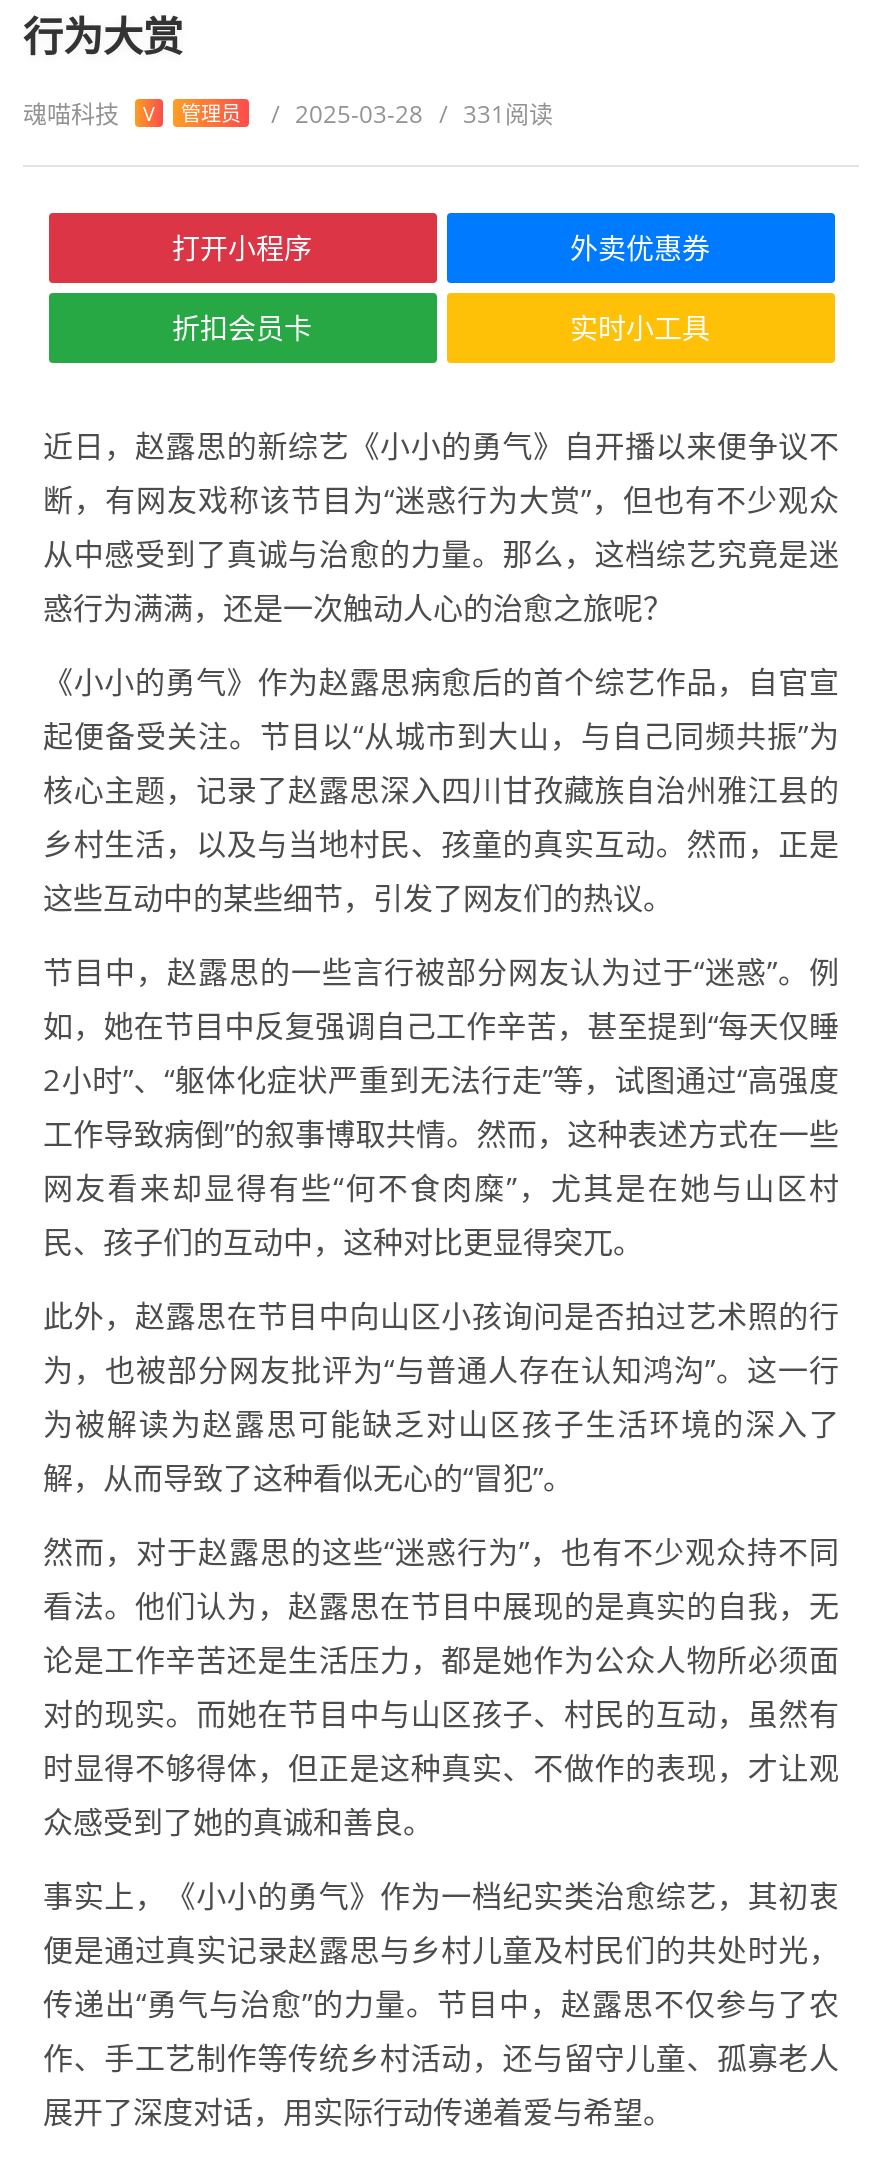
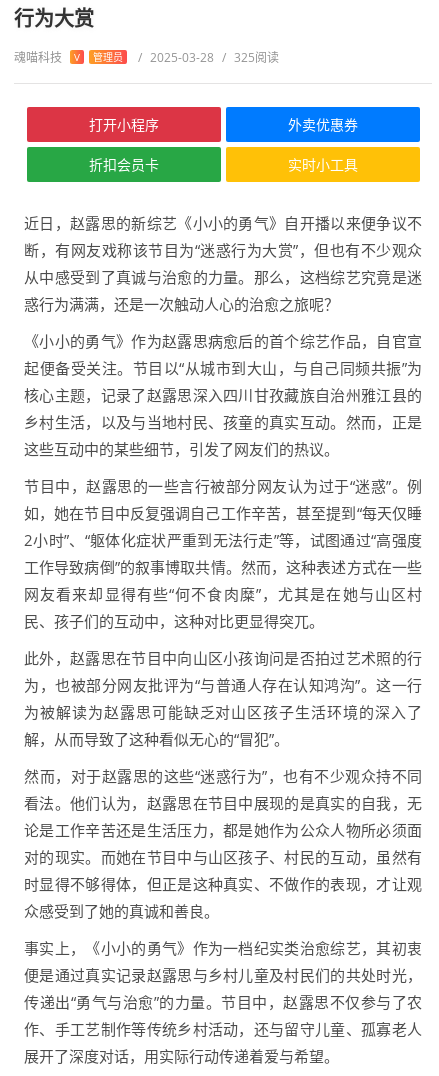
- / 2025-03-28 / 331阅读
+ / 2025-03-28 / 325阅读
